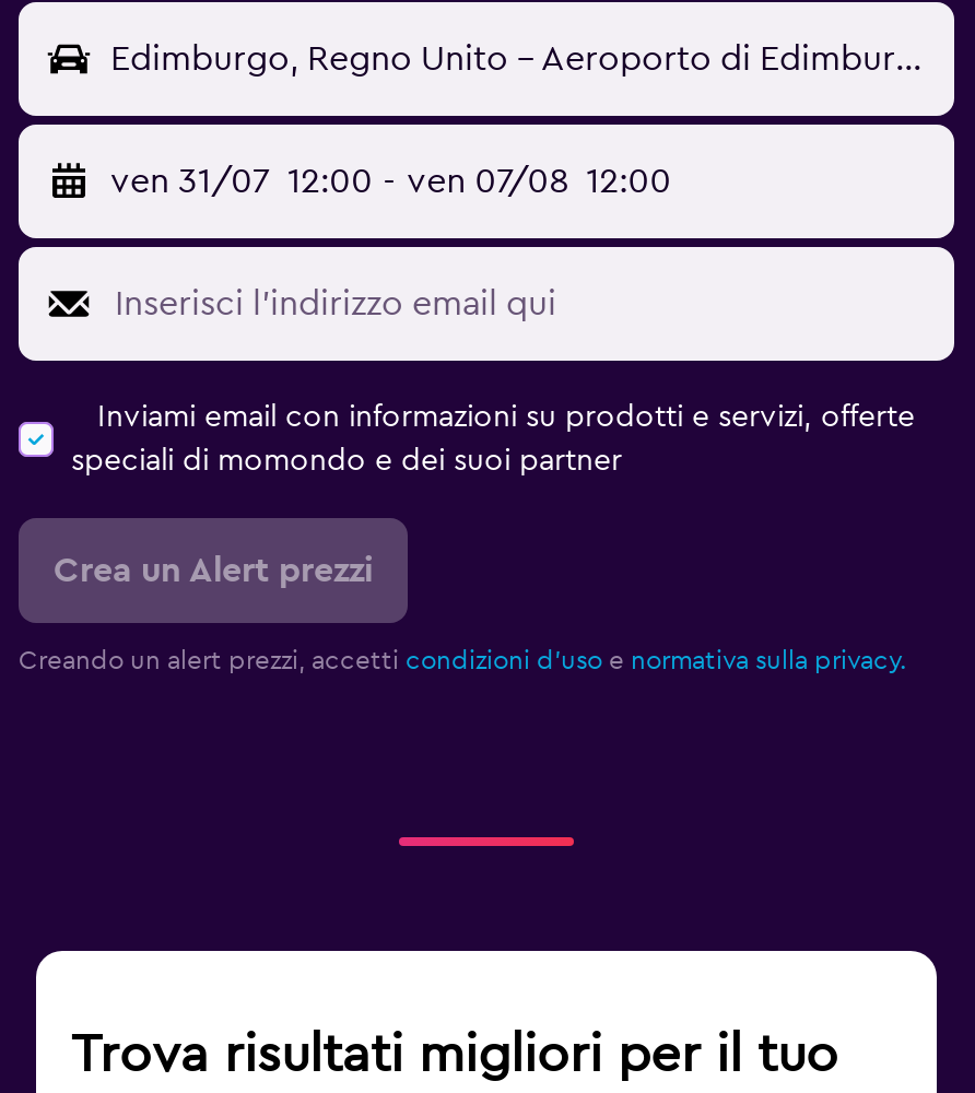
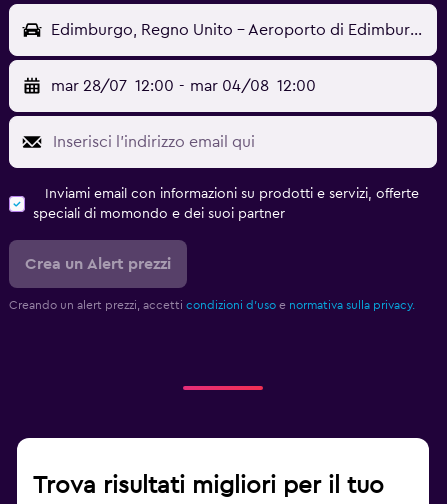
- ven 31/07 12:00 - ven 07/08 12:00
+ mar 28/07 12:00 - mar 04/08 12:00
